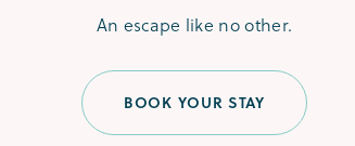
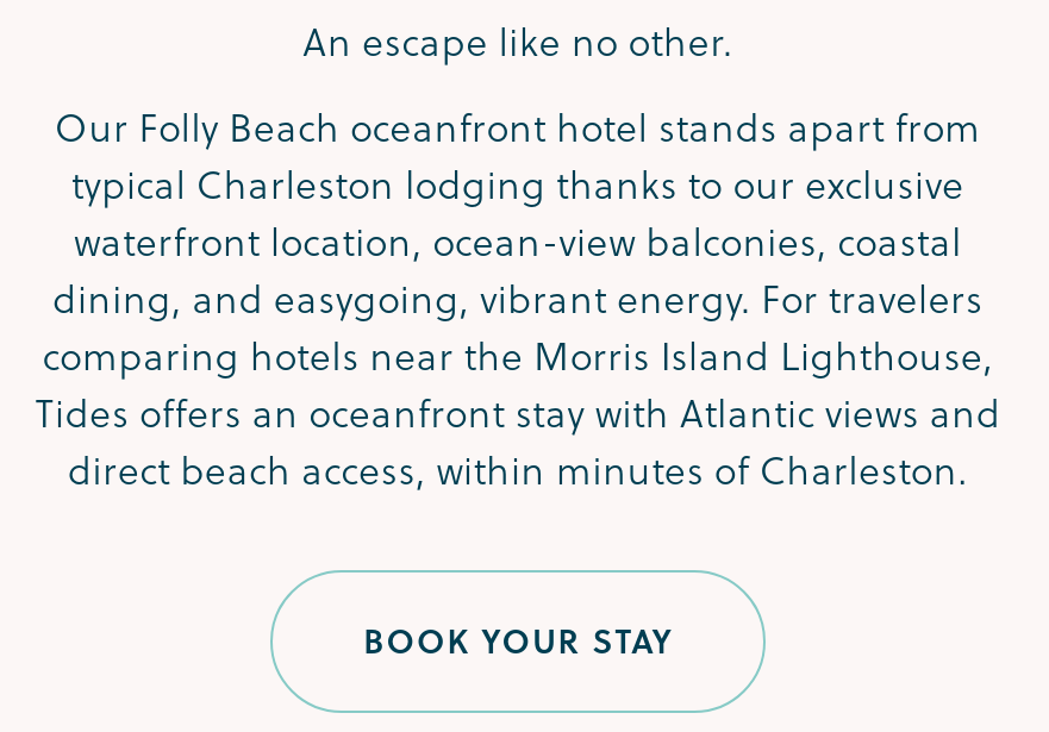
+ Our Folly Beach oceanfront hotel stands apart from
+ typical Charleston lodging thanks to our exclusive
+ waterfront location, ocean-view balconies, coastal
+ dining, and easygoing, vibrant energy. For travelers
+ comparing hotels near the Morris Island Lighthouse,
+ Tides offers an oceanfront stay with Atlantic views and
+ direct beach access, within minutes of Charleston.
